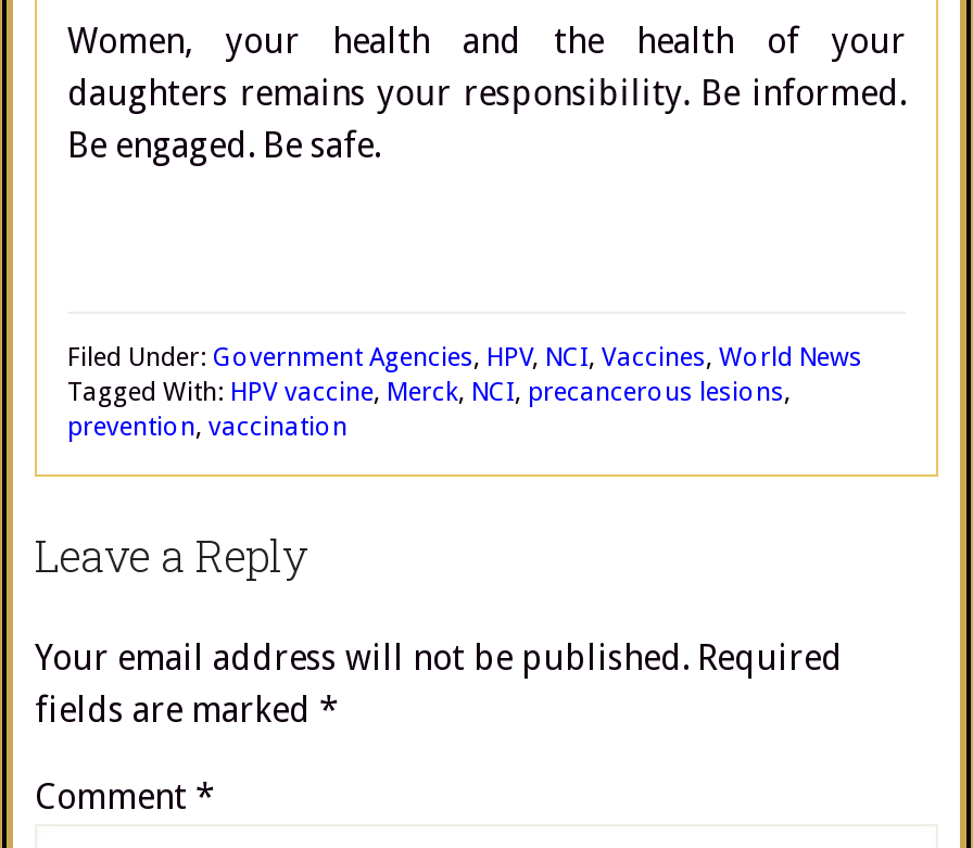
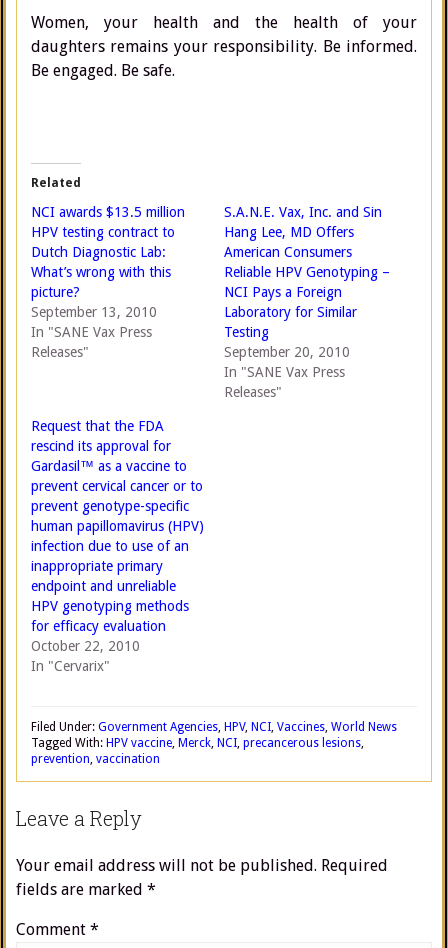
+ Related
+ NCI awards $13.5 million
+ HPV testing contract to
+ Dutch Diagnostic Lab:
+ What’s wrong with this
+ picture?
+ September 13, 2010
+ In "SANE Vax Press
+ Releases"

+ S.A.N.E. Vax, Inc. and Sin
+ Hang Lee, MD Offers
+ American Consumers
+ Reliable HPV Genotyping –
+ NCI Pays a Foreign
+ Laboratory for Similar
+ Testing
+ September 20, 2010
+ In "SANE Vax Press
+ Releases"
+ Request that the FDA
+ rescind its approval for
+ Gardasil™ as a vaccine to
+ prevent cervical cancer or to
+ prevent genotype-specific
+ human papillomavirus (HPV)
+ infection due to use of an
+ inappropriate primary
+ endpoint and unreliable
+ HPV genotyping methods
+ for efficacy evaluation
+ October 22, 2010
+ In "Cervarix"
